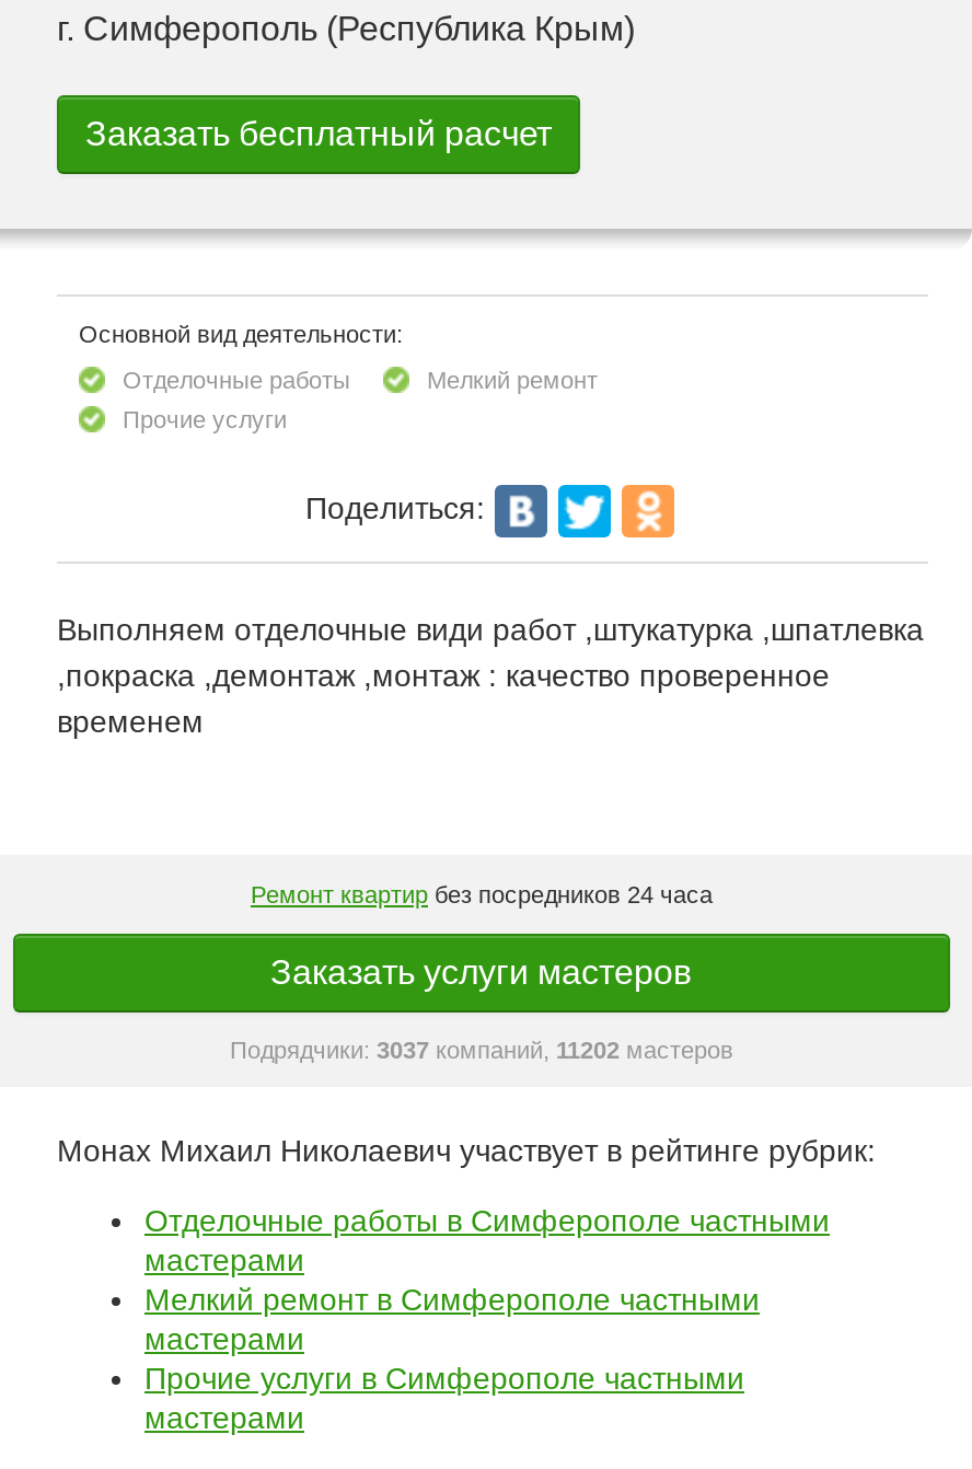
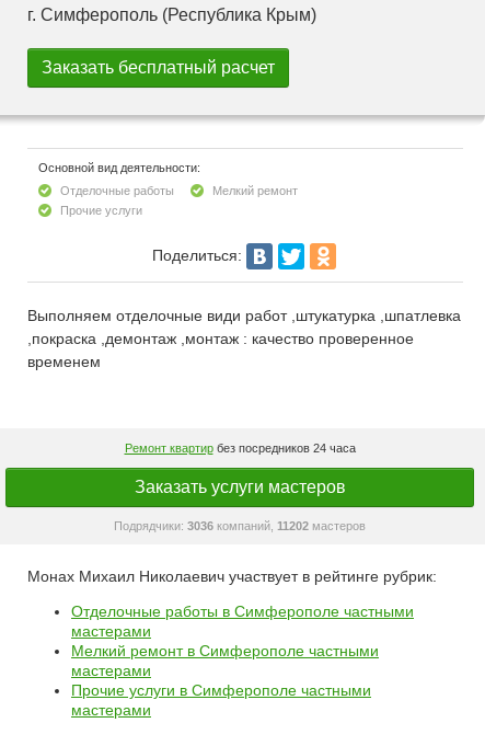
- Подрядчики: 3037 компаний, 11202 мастеров
+ Подрядчики: 3036 компаний, 11202 мастеров
